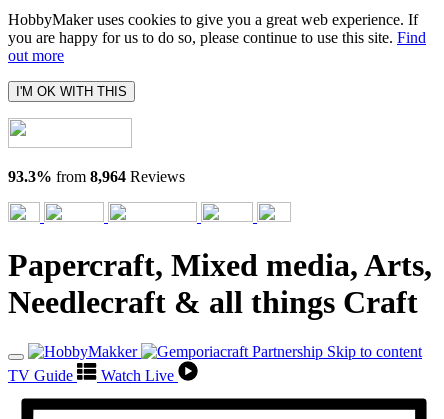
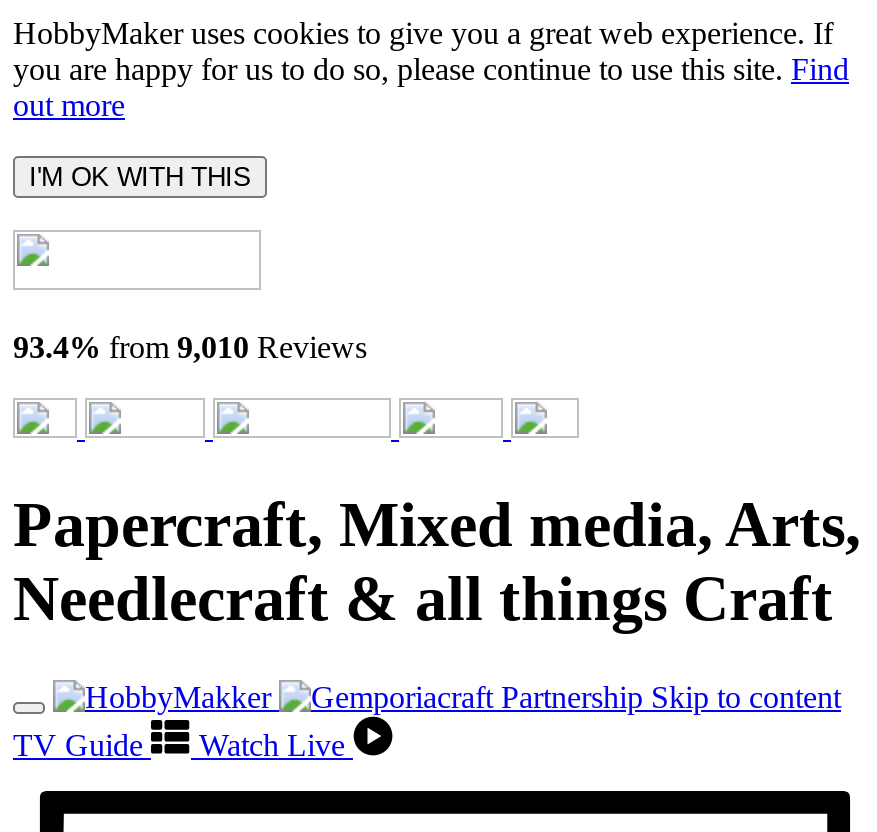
- 93.3% from 8,964 Reviews
+ 93.4% from 9,010 Reviews
